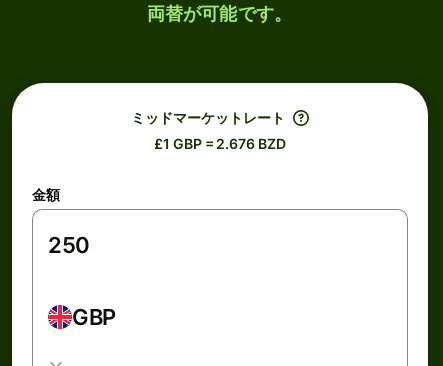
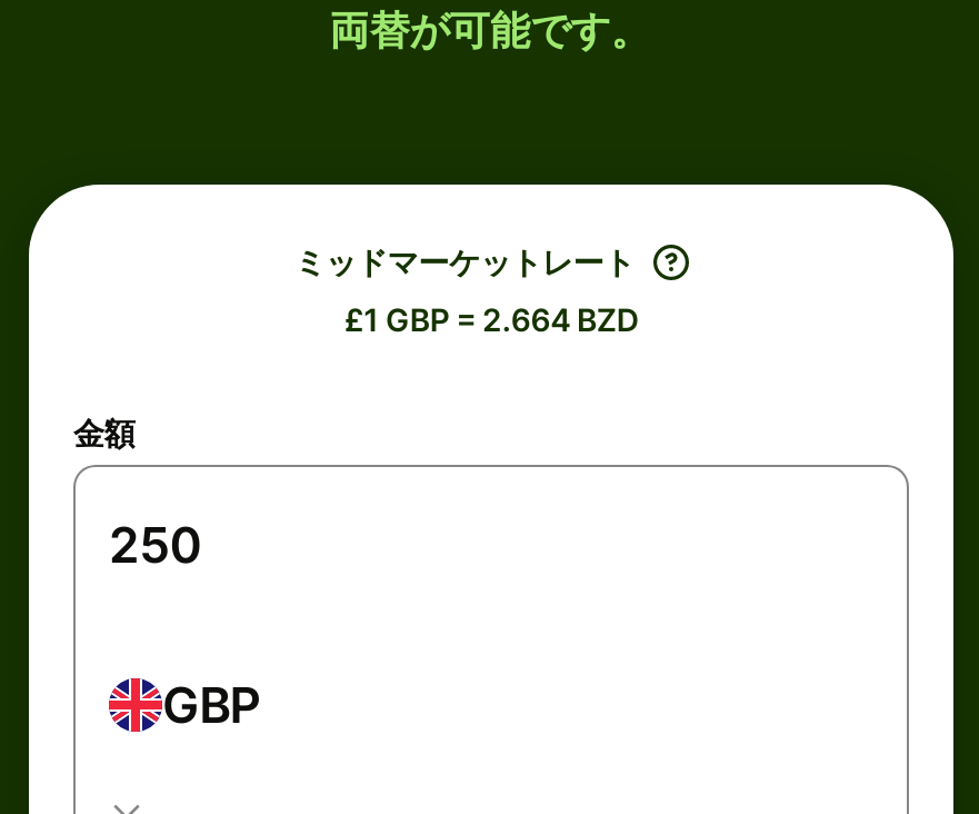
- £1 GBP = 2.676 BZD
+ £1 GBP = 2.664 BZD
